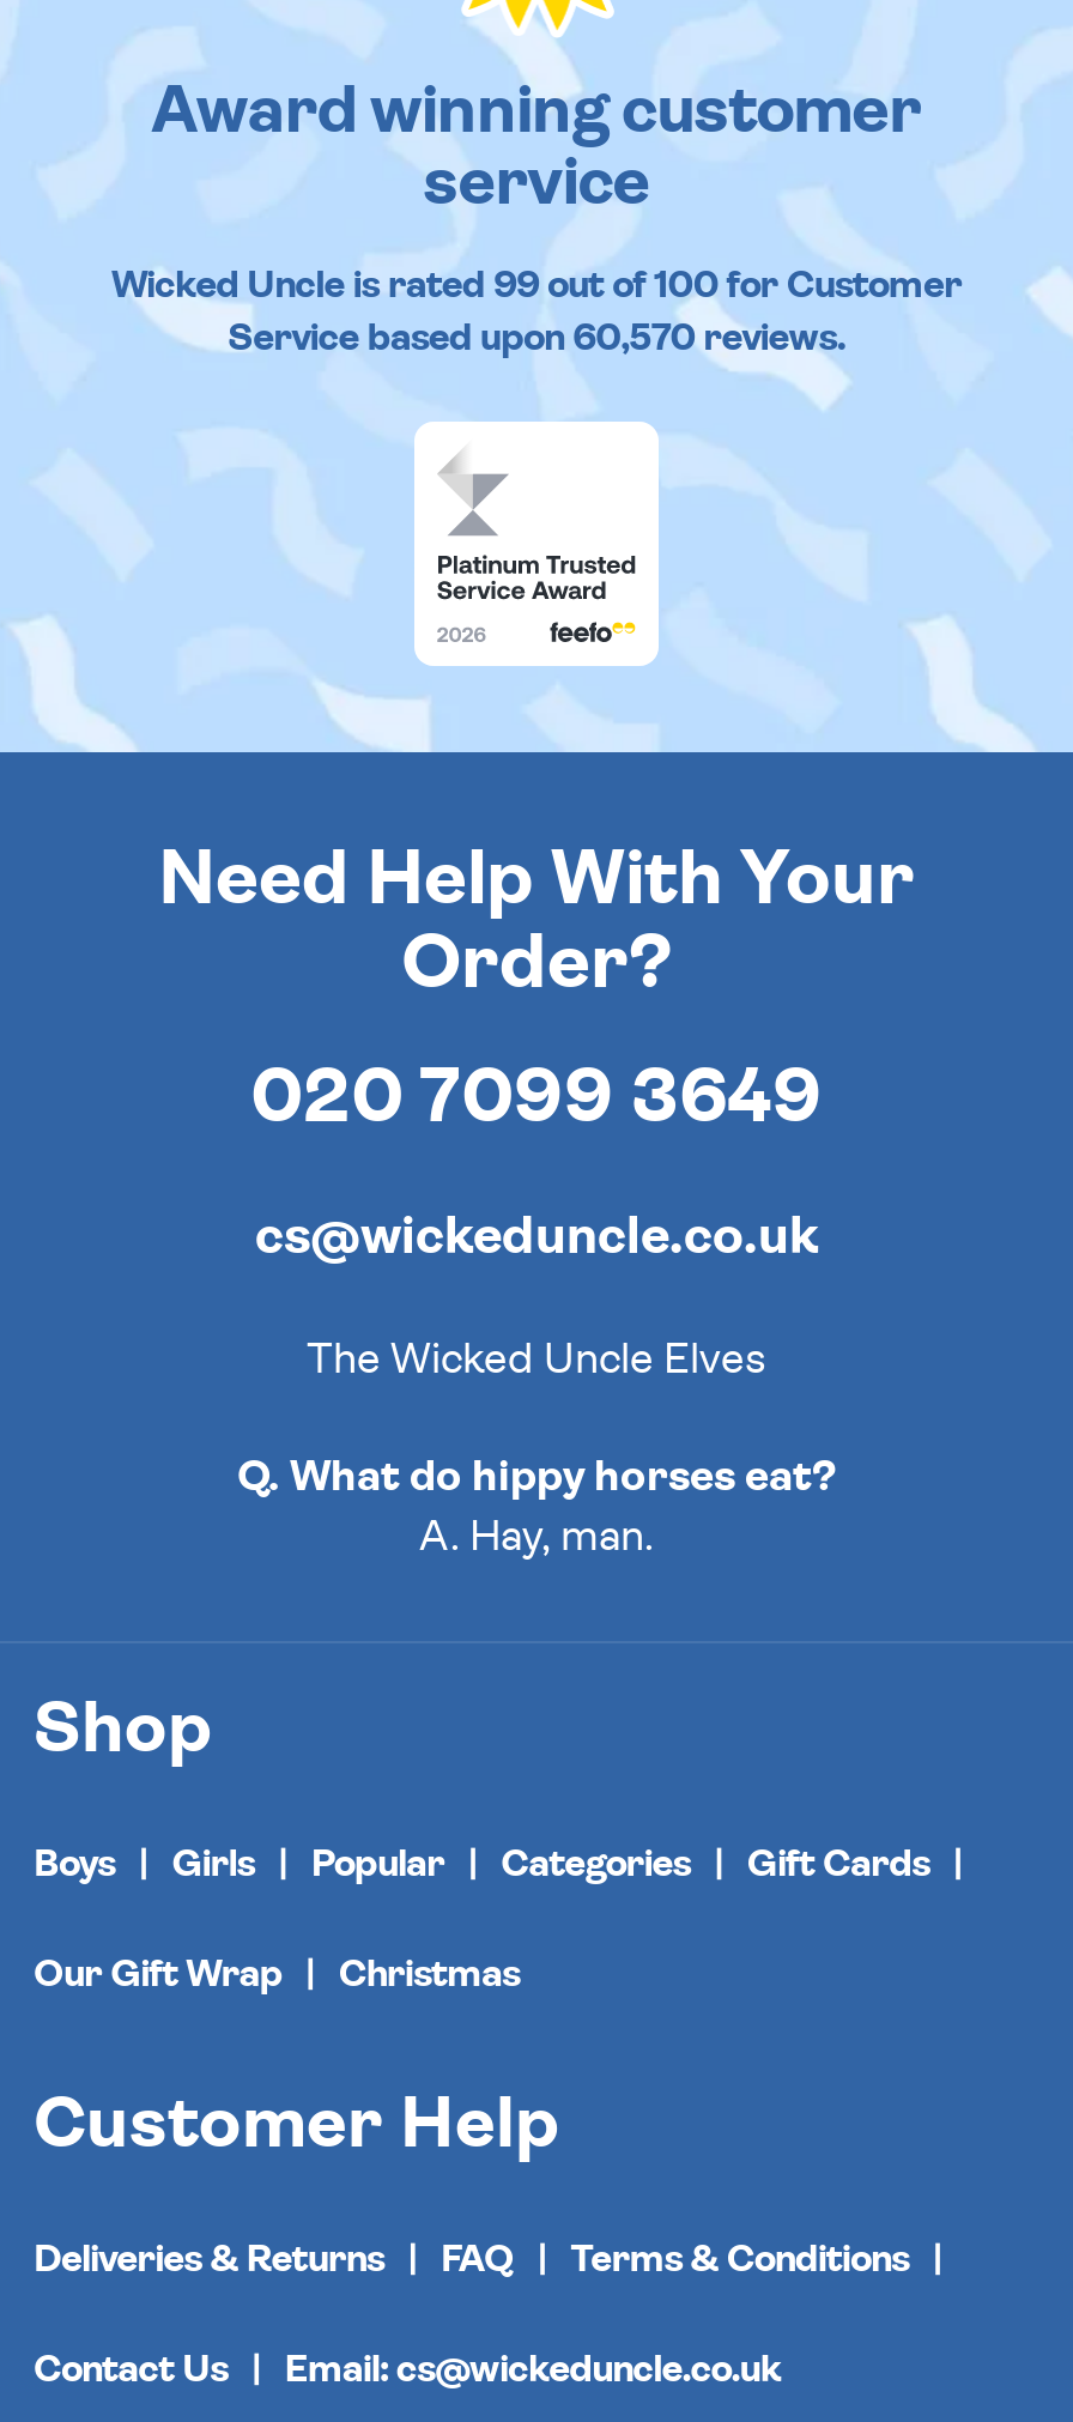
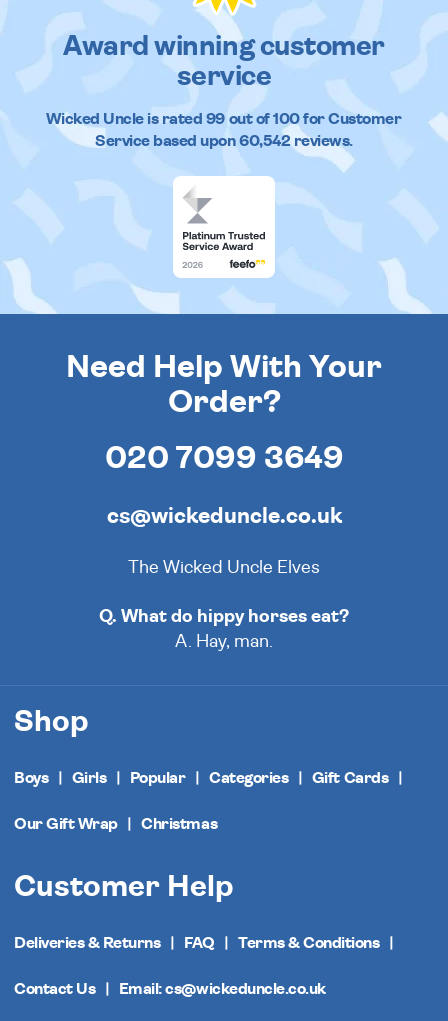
- Service based upon 60,570 reviews.
+ Service based upon 60,542 reviews.
